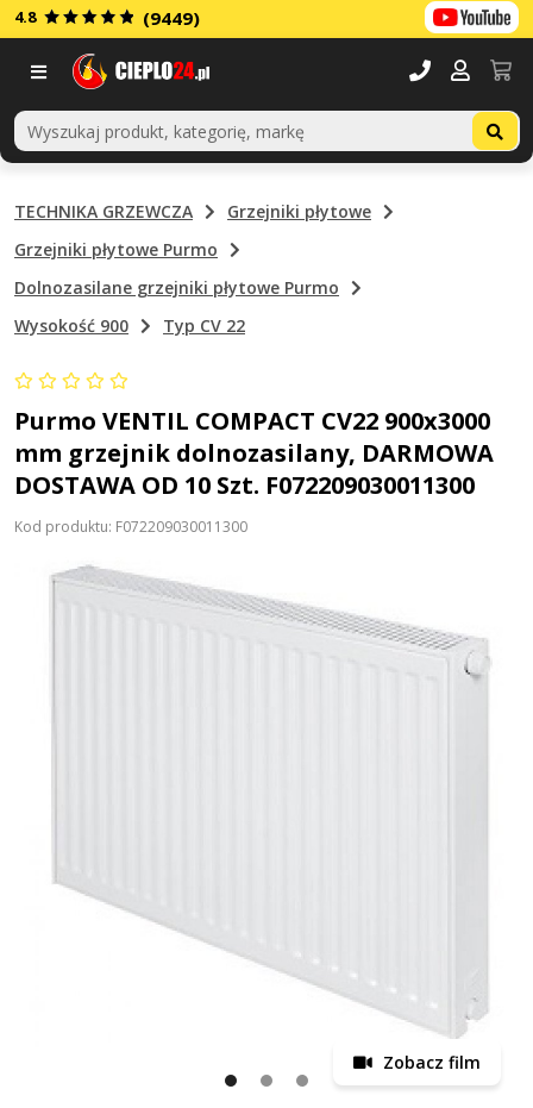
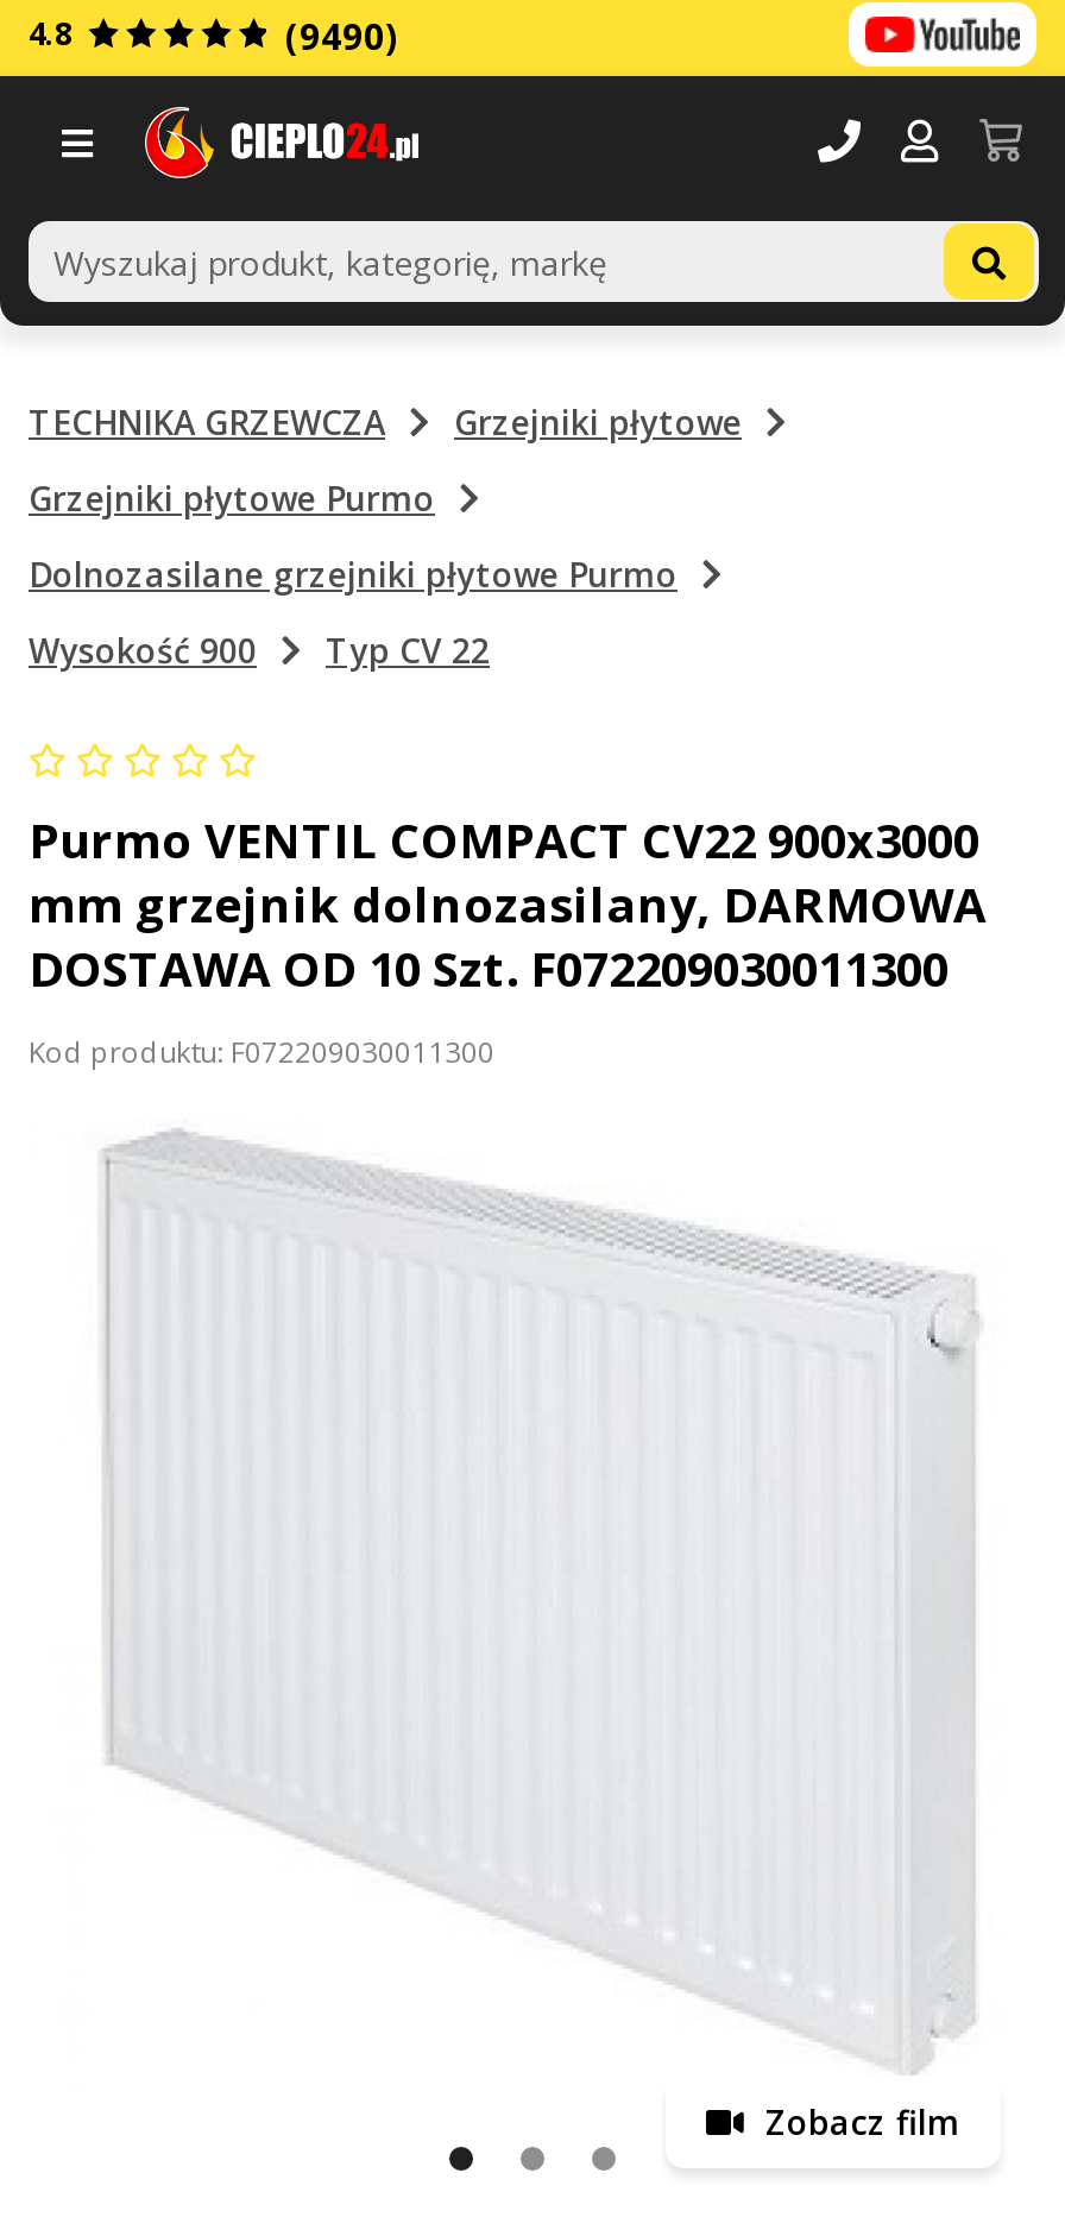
- (9449)
+ (9490)
